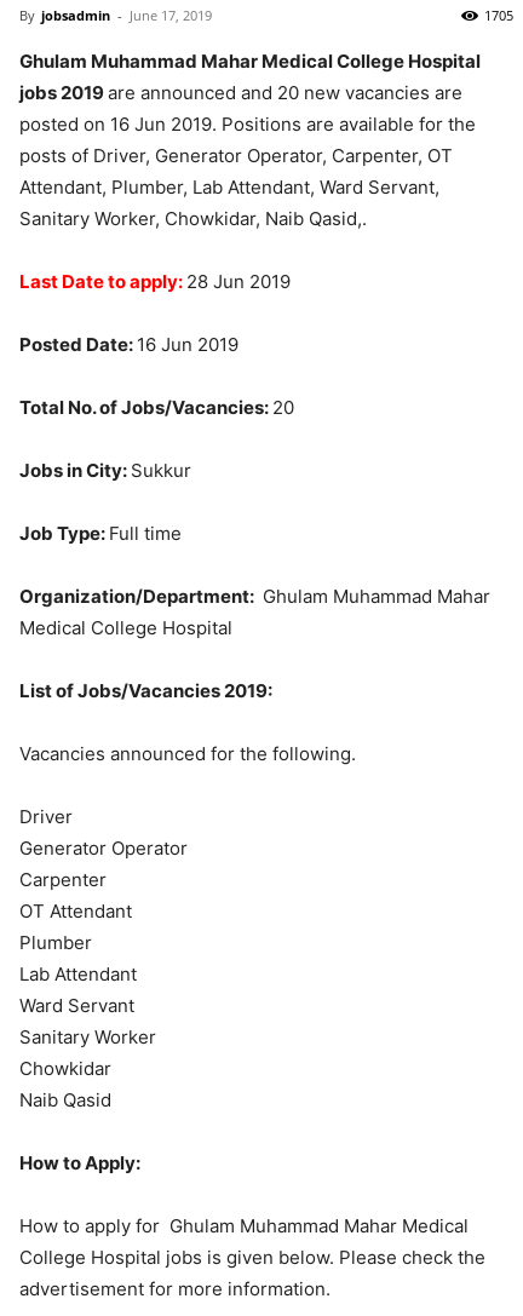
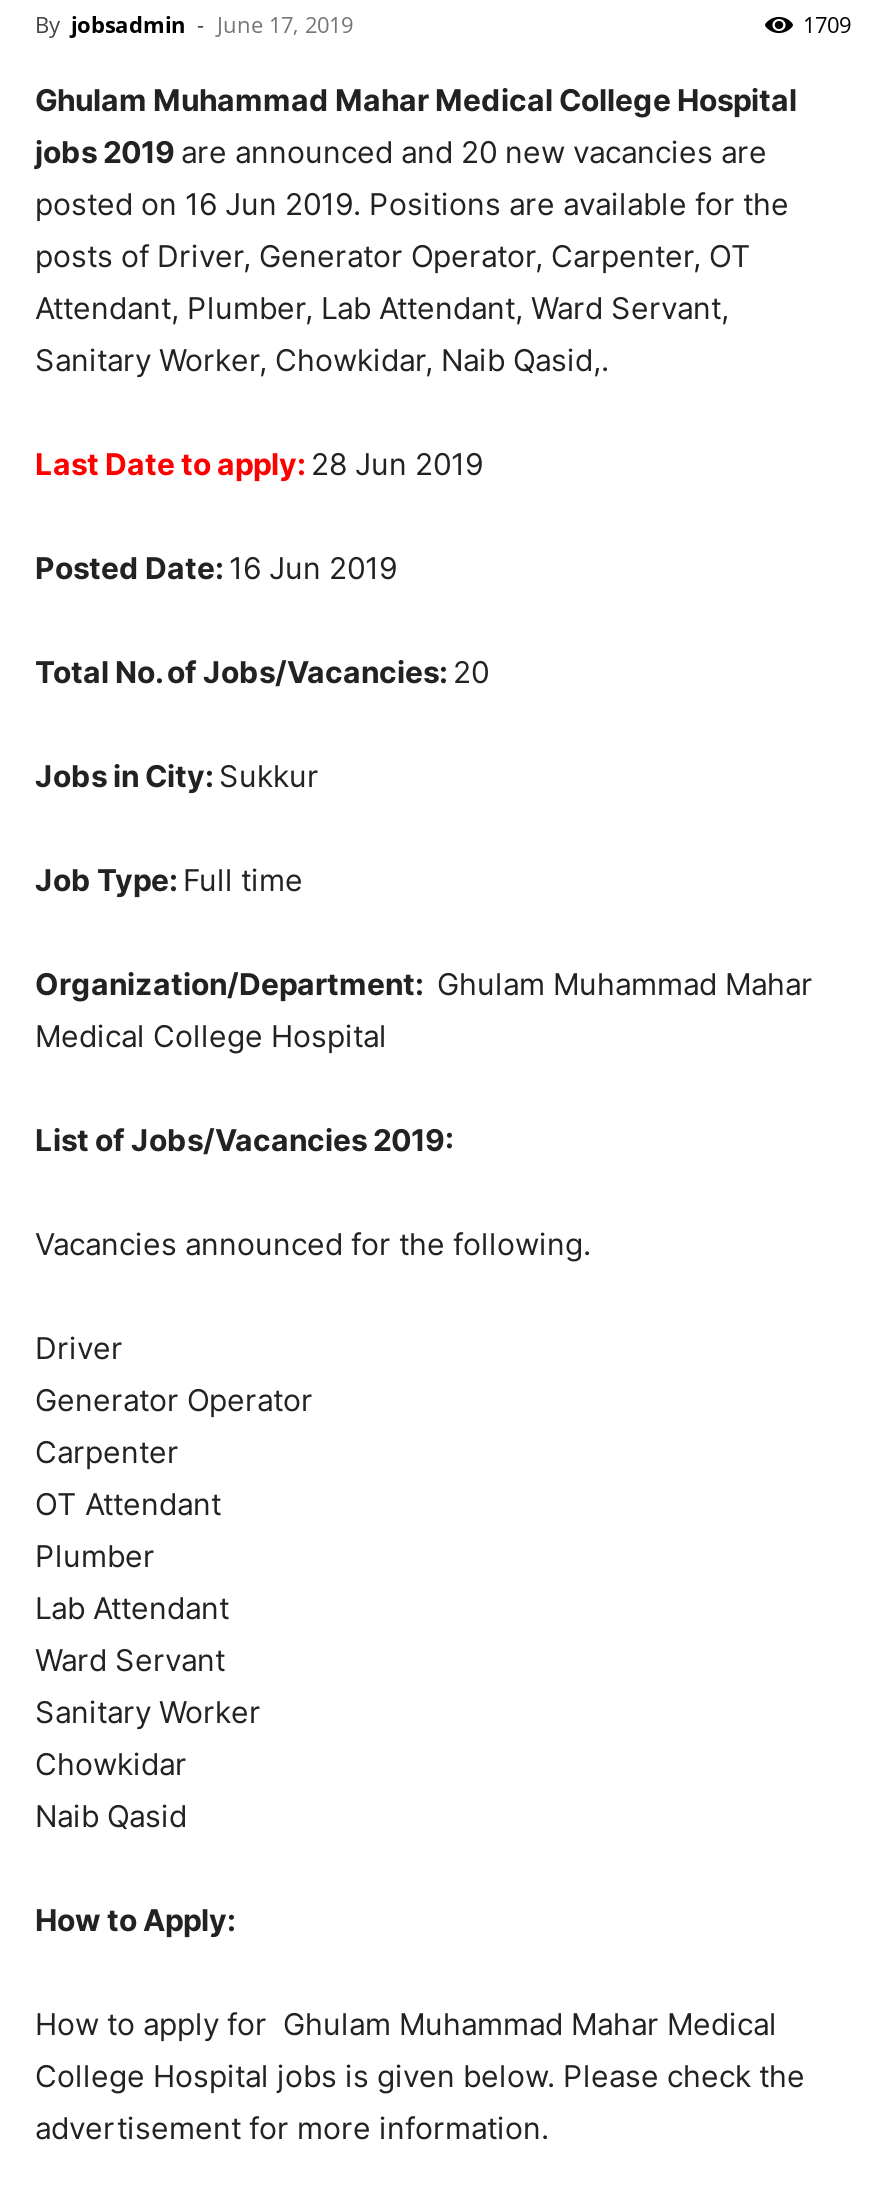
- 1705
+ 1709
